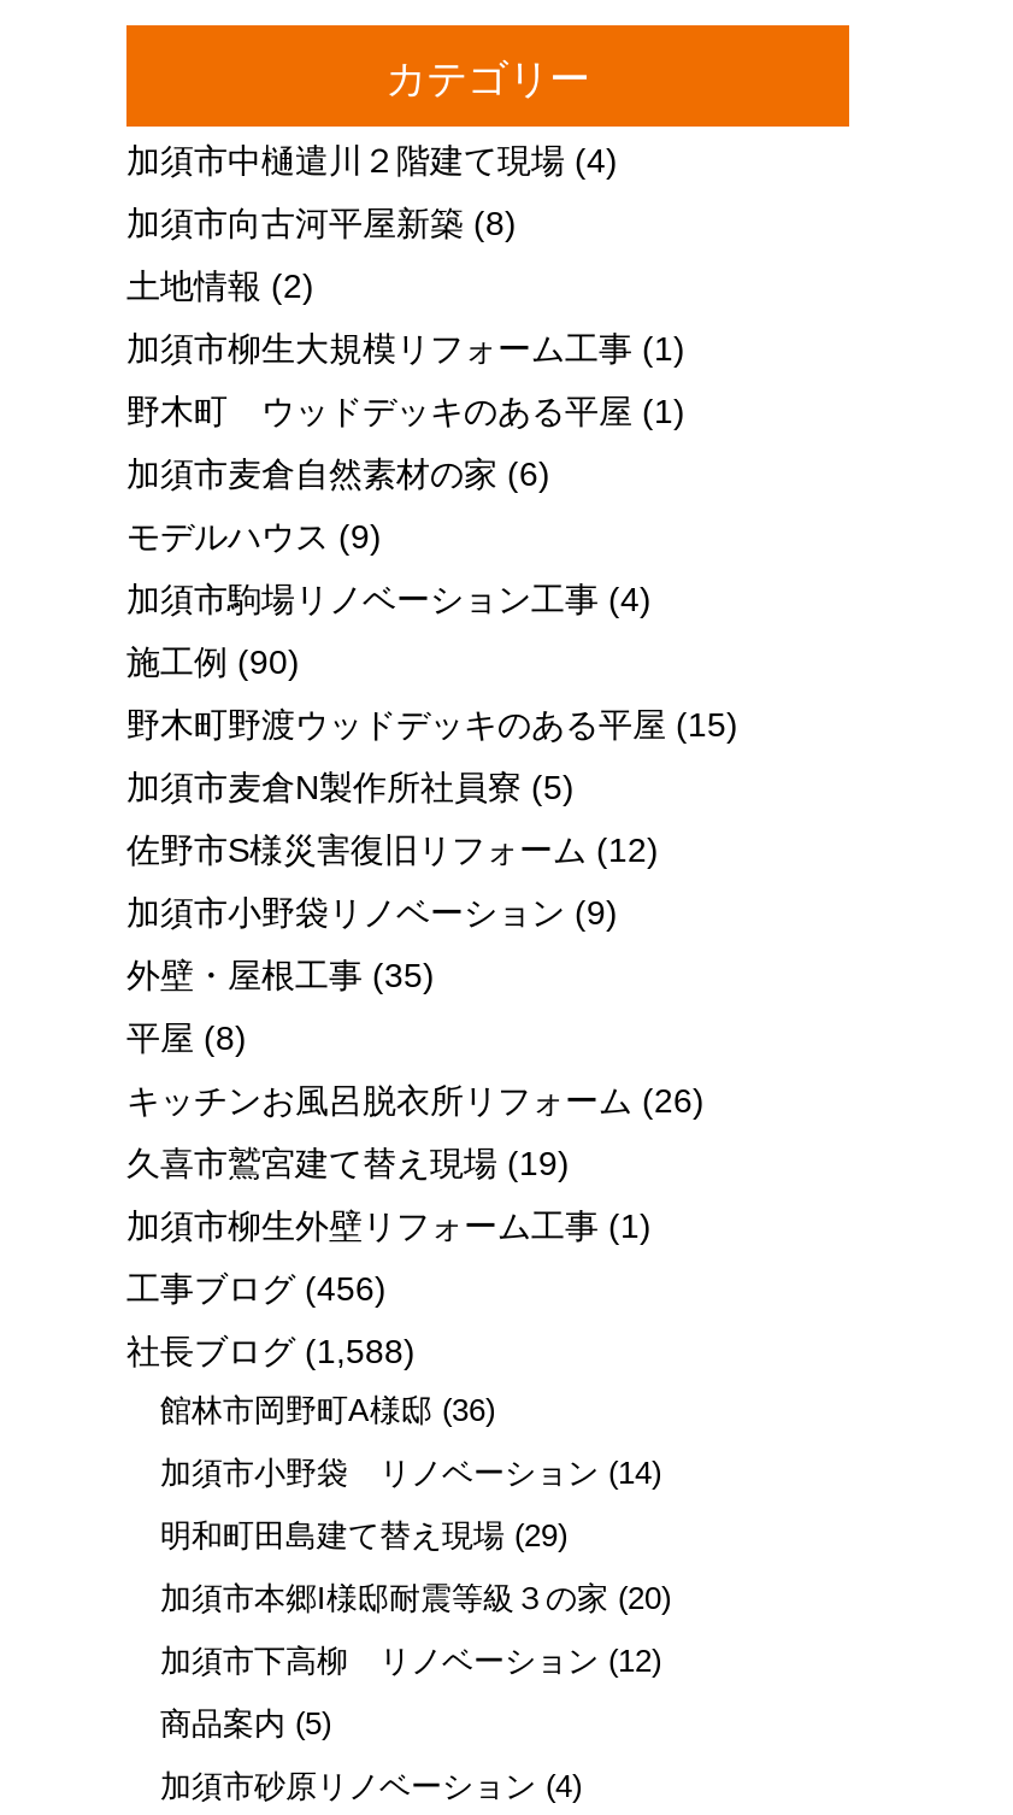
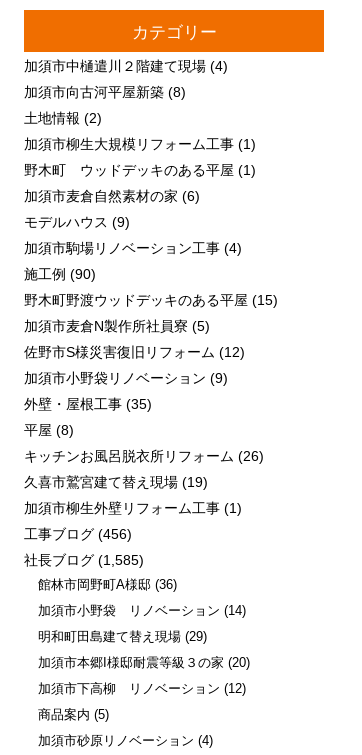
- 社長ブログ(1,588)
+ 社長ブログ(1,585)
